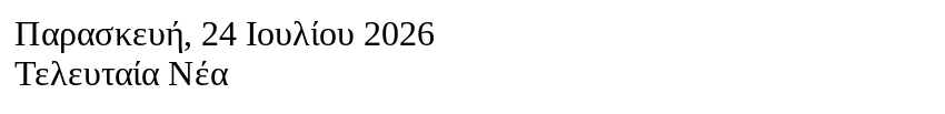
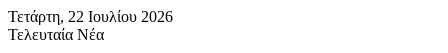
- Παρασκευή, 24 Ιουλίου 2026
+ Τετάρτη, 22 Ιουλίου 2026
